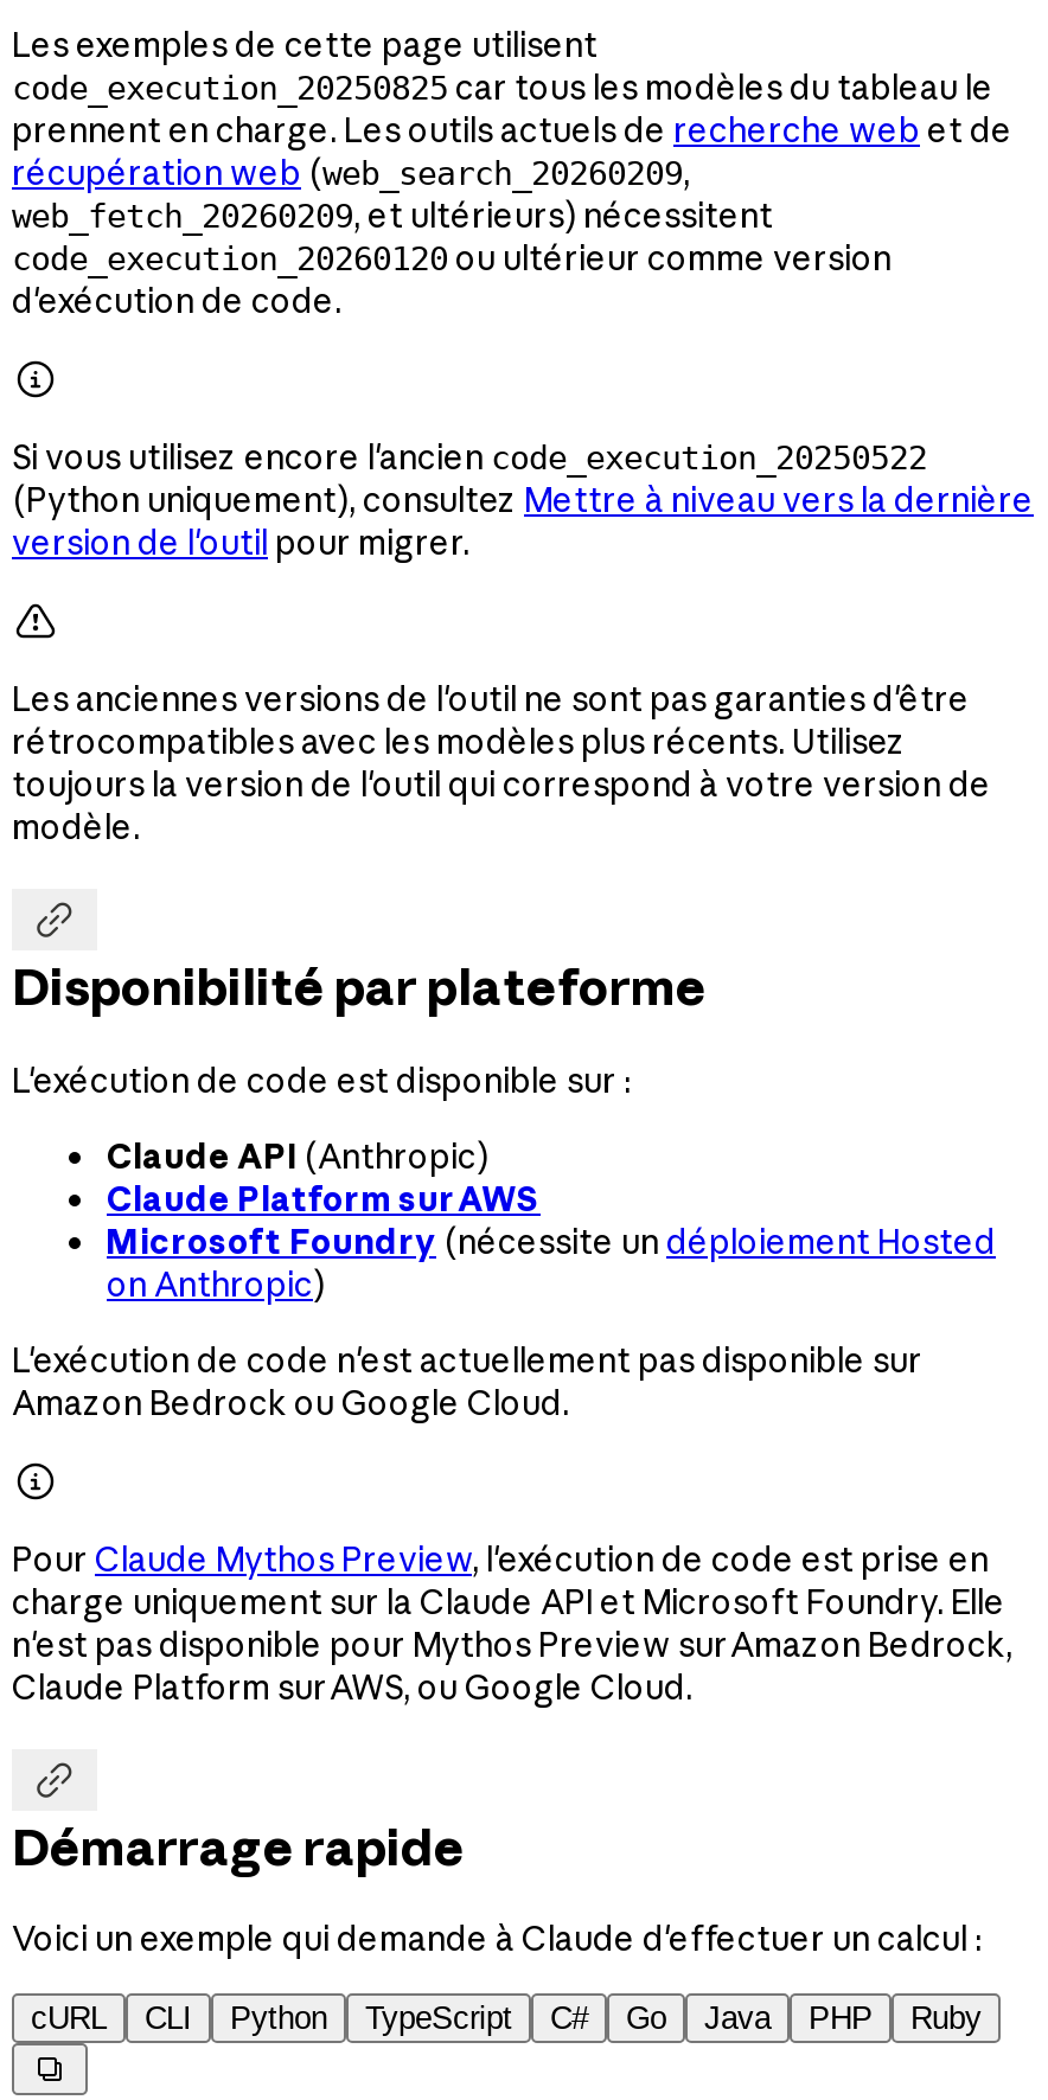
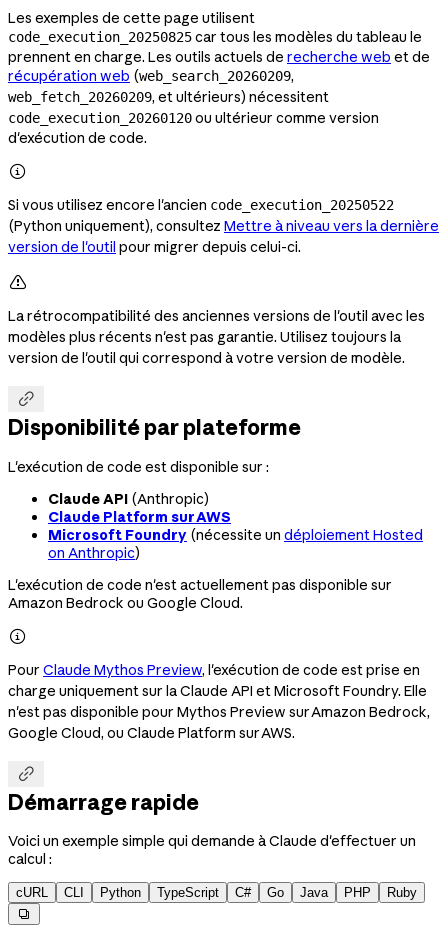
- version de l'outil pour migrer.
+ version de l'outil pour migrer depuis celui-ci.

- Les anciennes versions de l'outil ne sont pas garanties d'être
- rétrocompatibles avec les modèles plus récents. Utilisez
- toujours la version de l'outil qui correspond à votre version de
- modèle.
+ La rétrocompatibilité des anciennes versions de l'outil avec les
+ modèles plus récents n'est pas garantie. Utilisez toujours la
+ version de l'outil qui correspond à votre version de modèle.

- Claude Platform sur AWS, ou Google Cloud.
+ Google Cloud, ou Claude Platform sur AWS.

- Voici un exemple qui demande à Claude d'effectuer un calcul :
+ Voici un exemple simple qui demande à Claude d'effectuer un
+ calcul :
